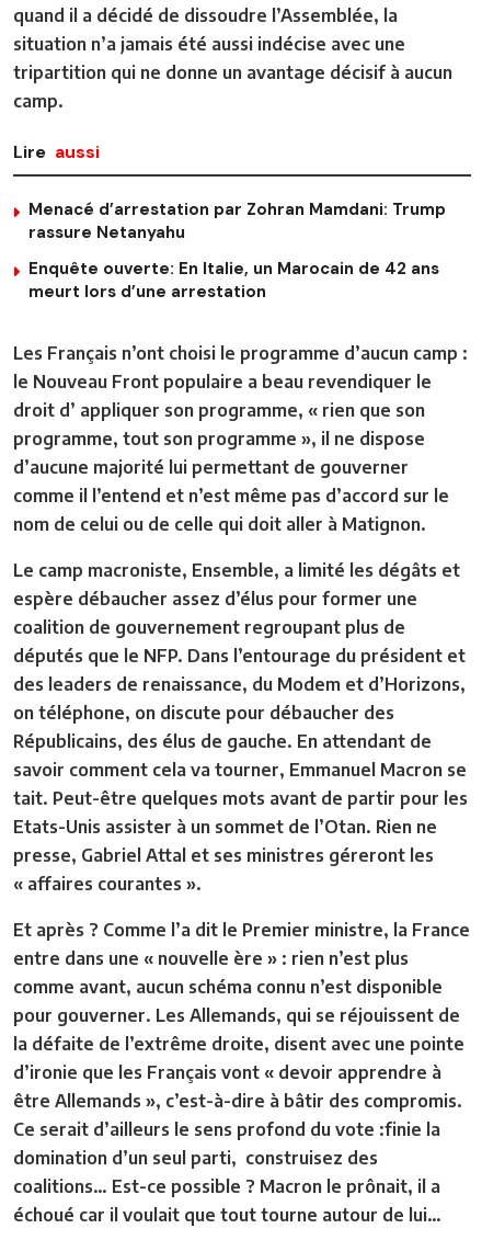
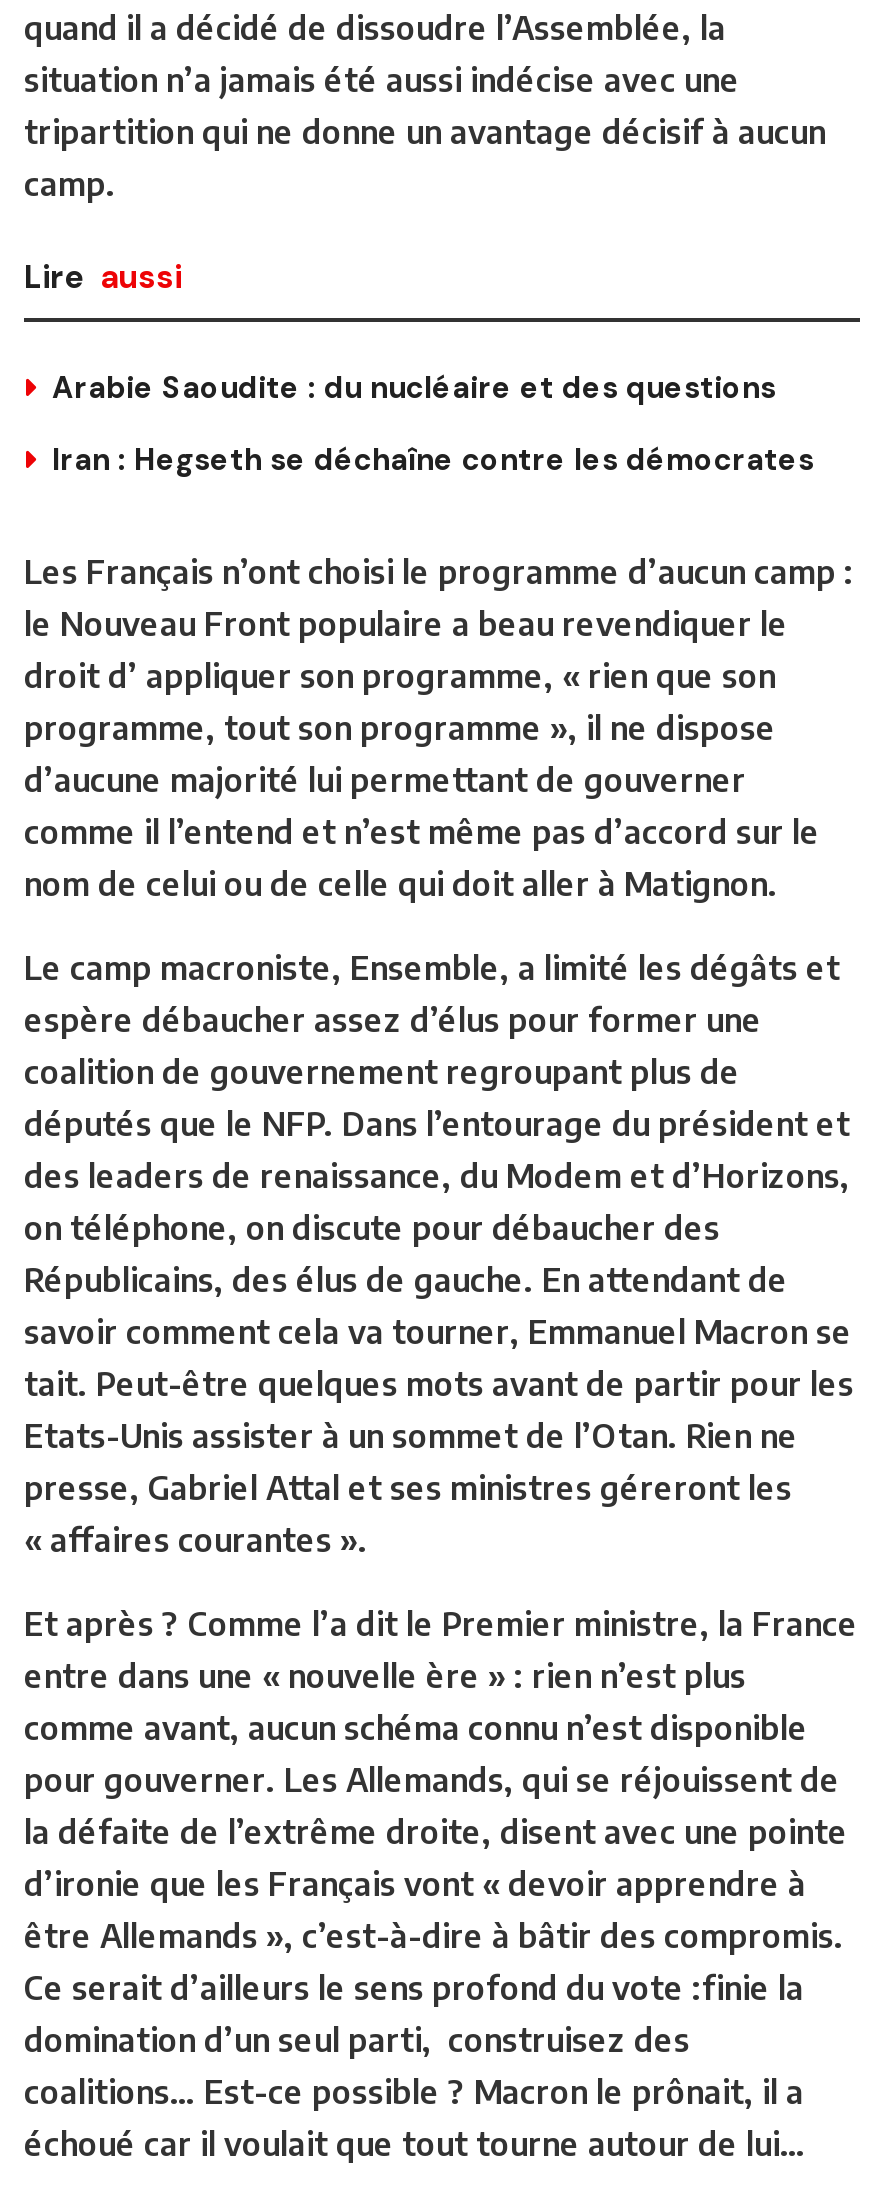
- Menacé d’arrestation par Zohran Mamdani: Trump
- rassure Netanyahu
+ Arabie Saoudite : du nucléaire et des questions

- Enquête ouverte: En Italie, un Marocain de 42 ans
- meurt lors d’une arrestation
+ Iran : Hegseth se déchaîne contre les démocrates
